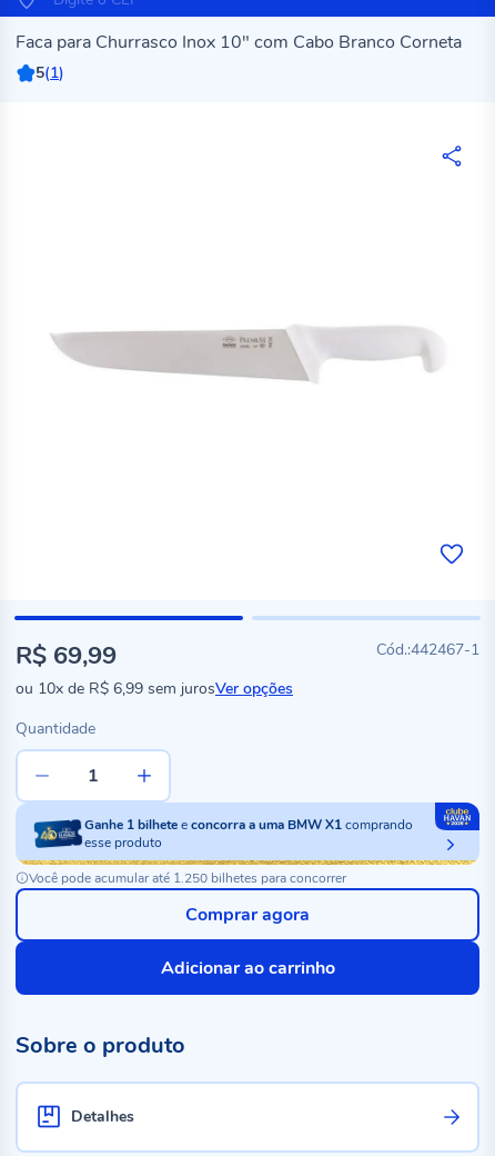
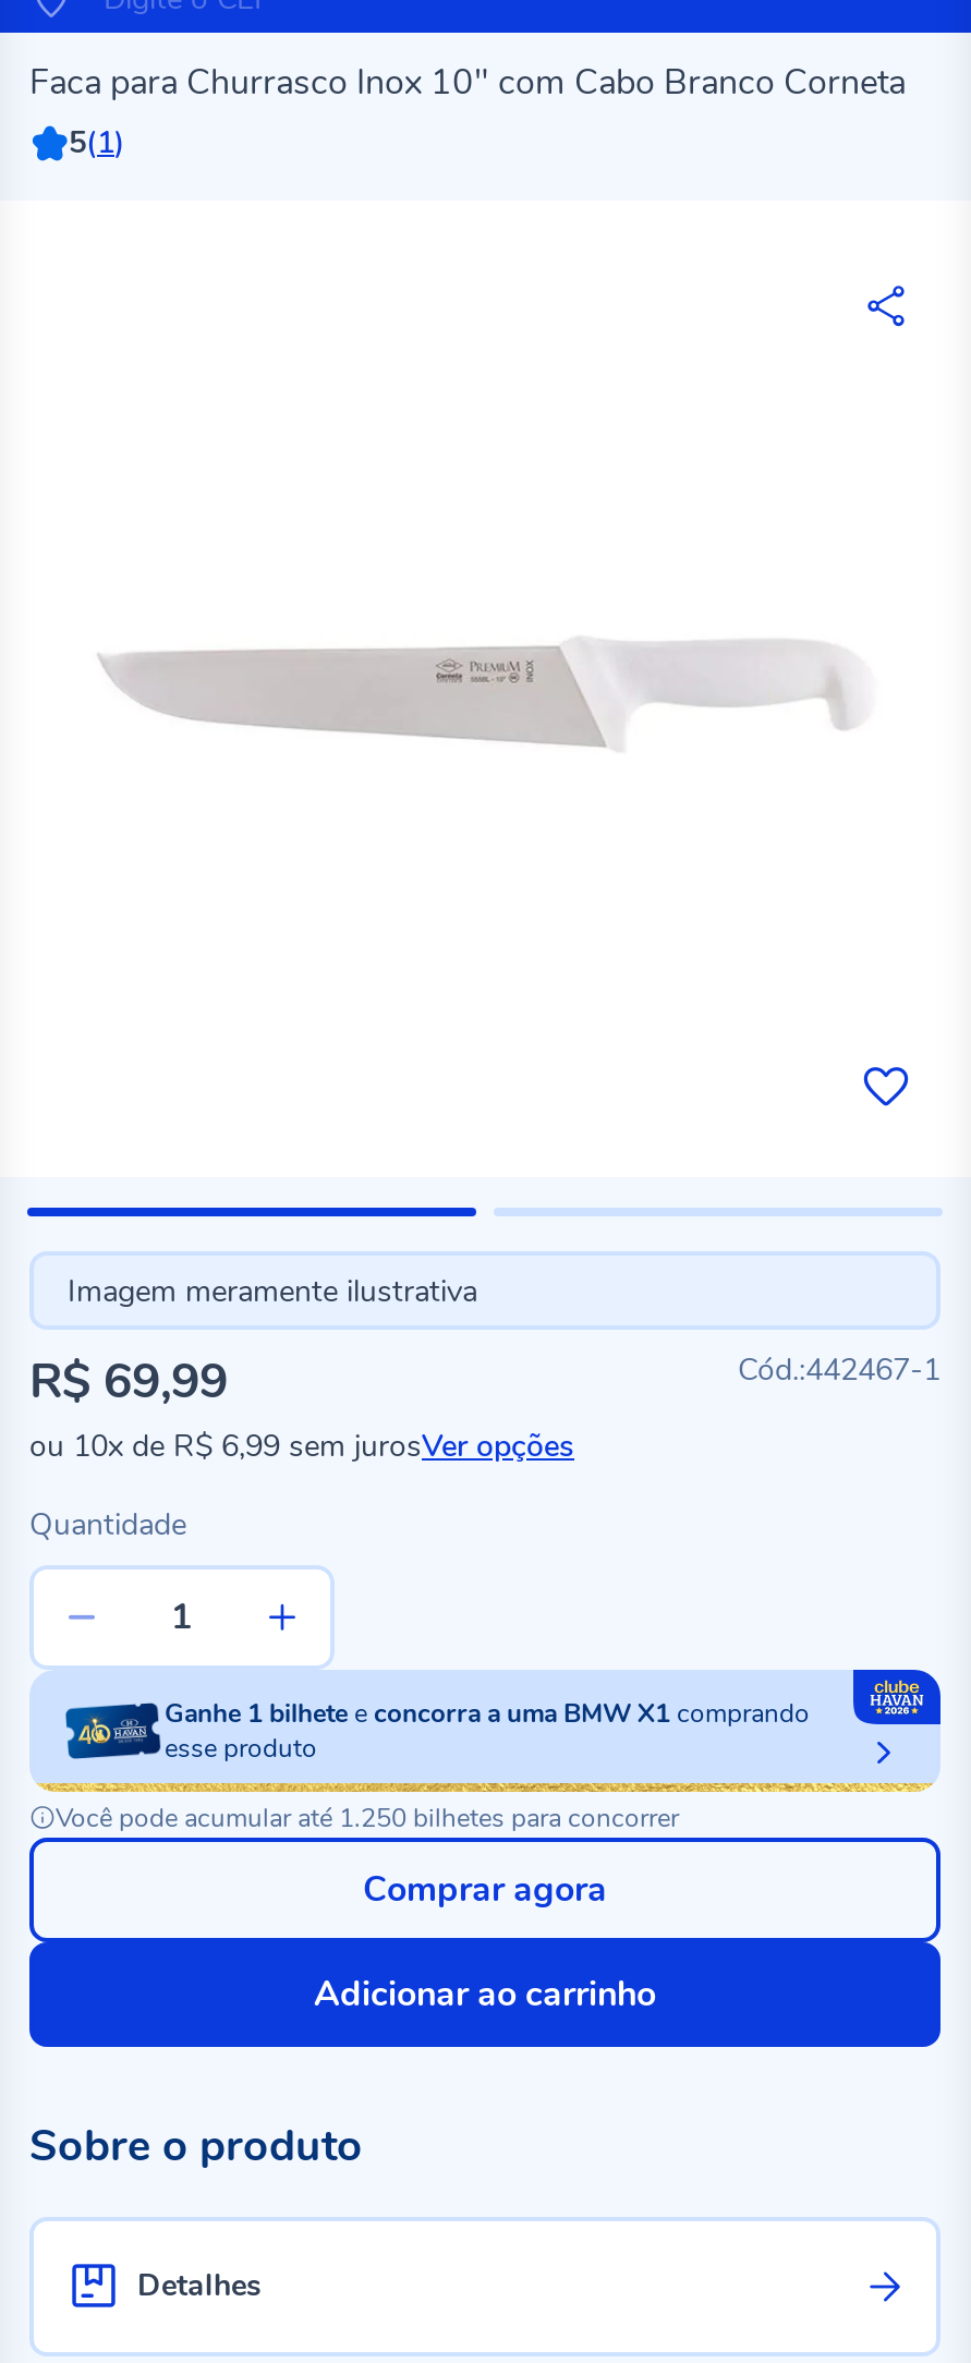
+ Imagem meramente ilustrativa
